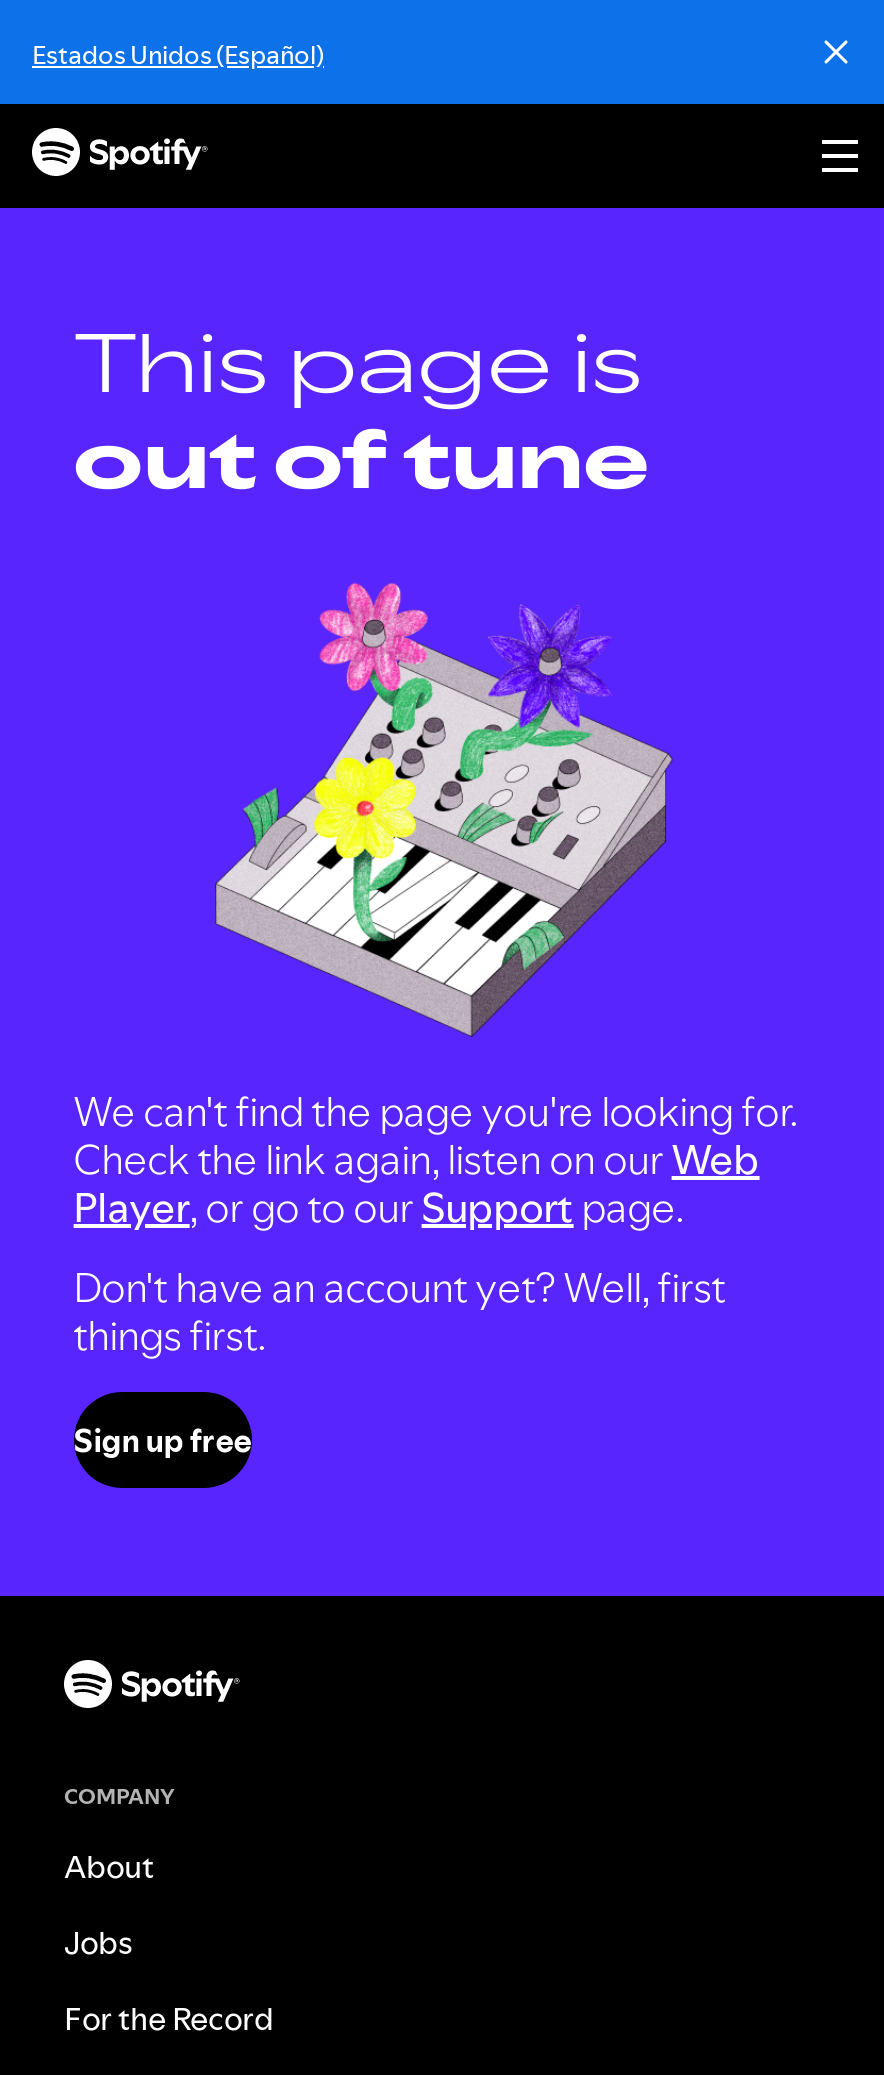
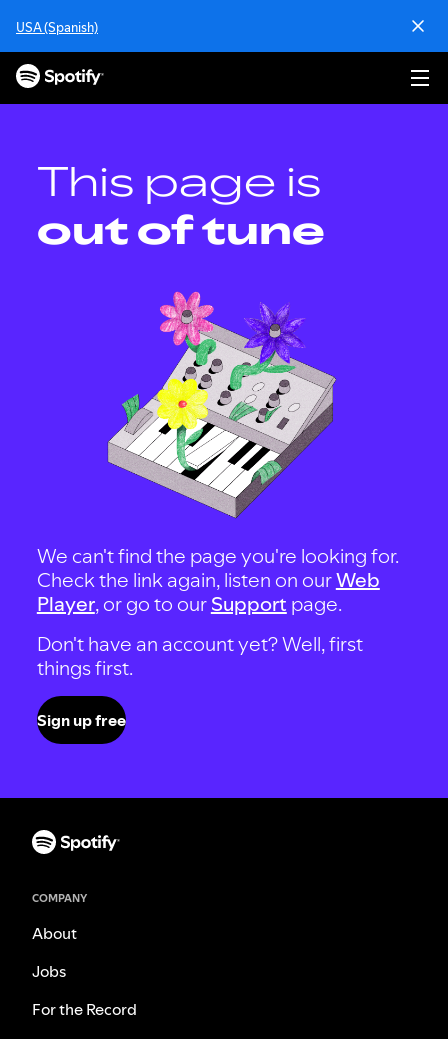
- Estados Unidos (Español)
+ USA (Spanish)
